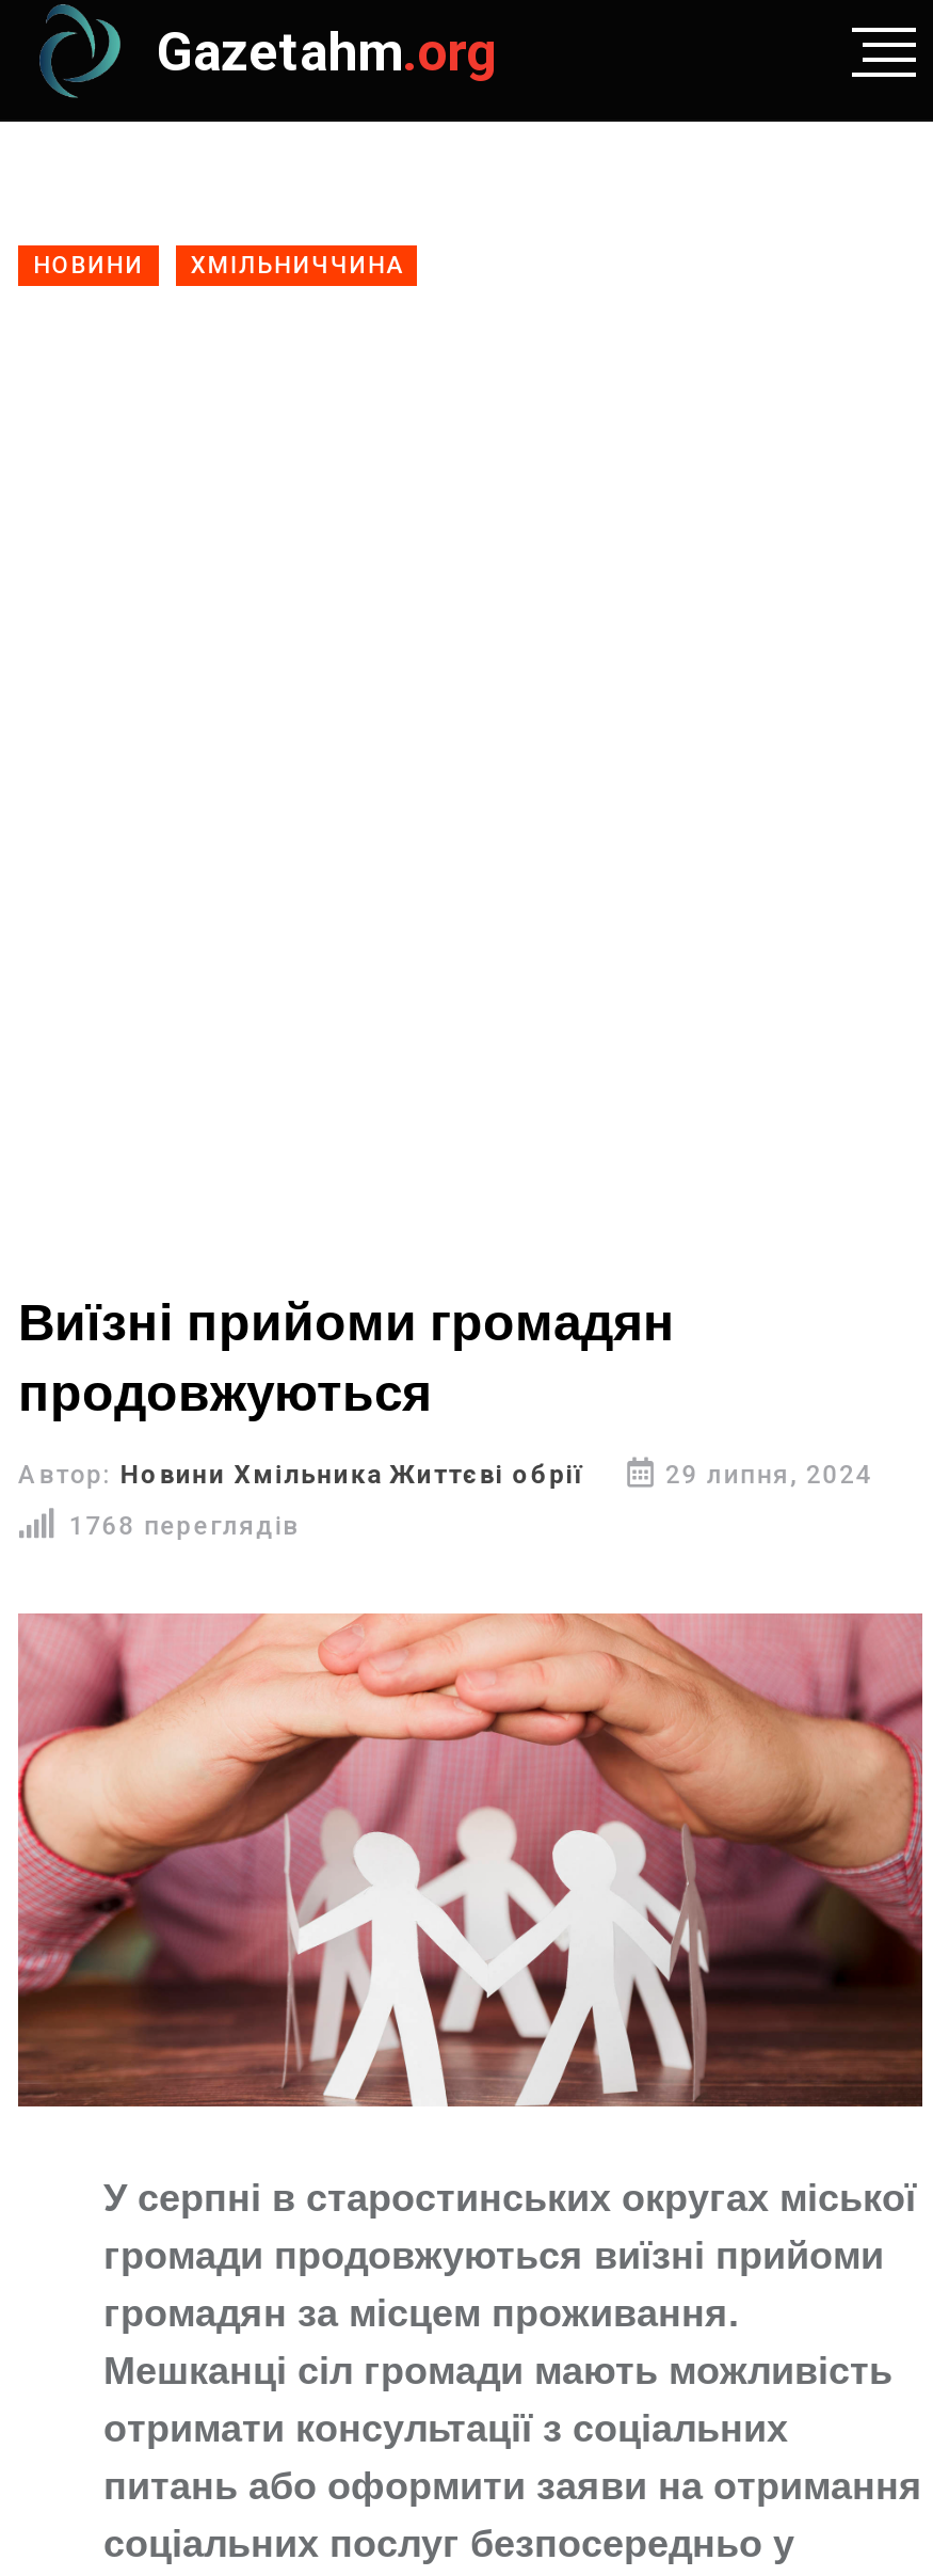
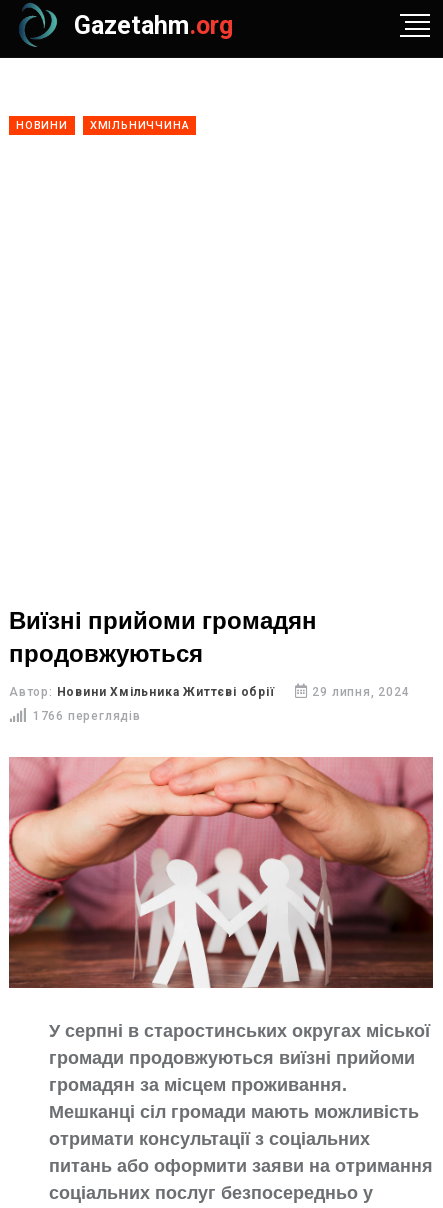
- 1768 переглядів
+ 1766 переглядів
